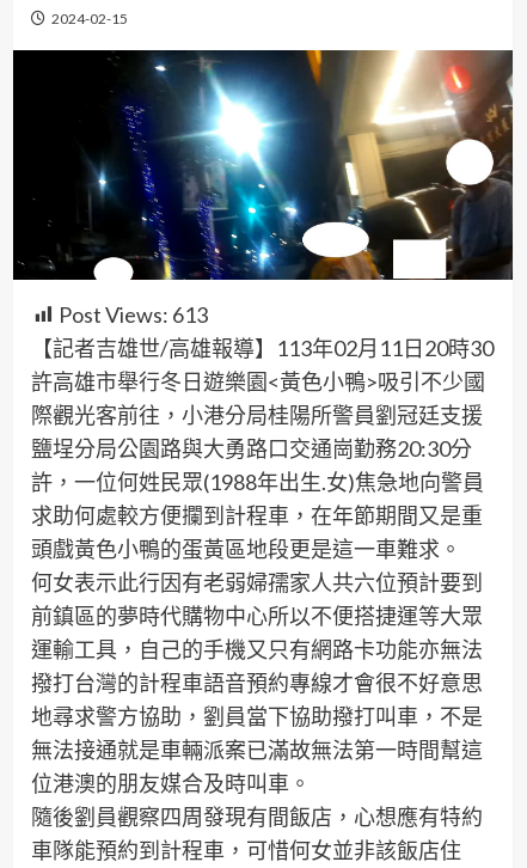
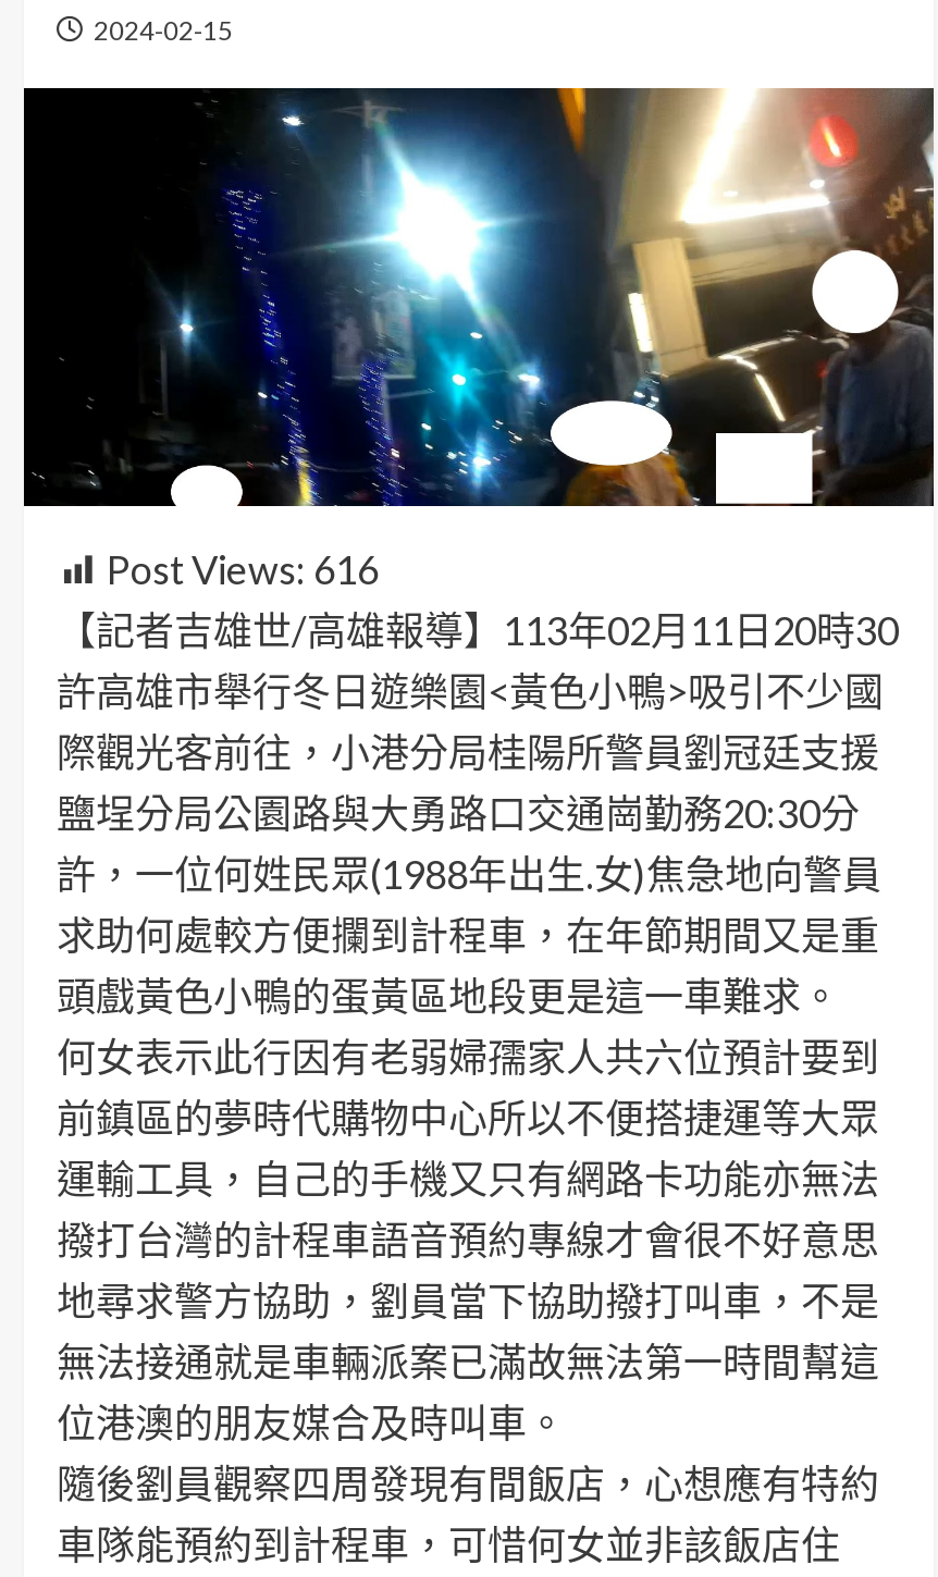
- Post Views: 613
+ Post Views: 616
